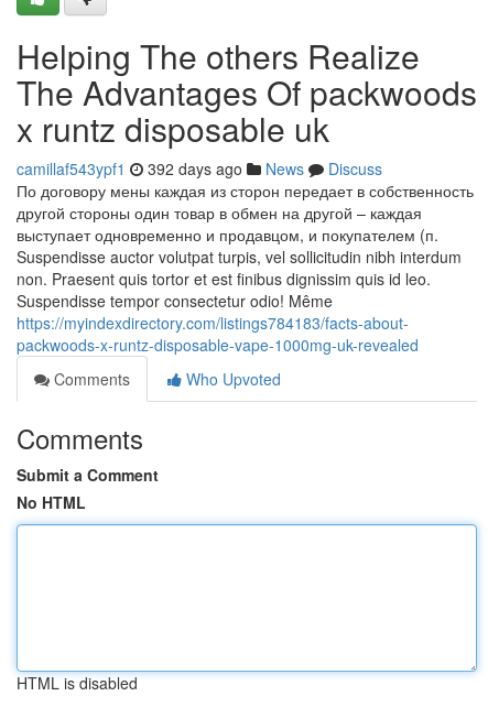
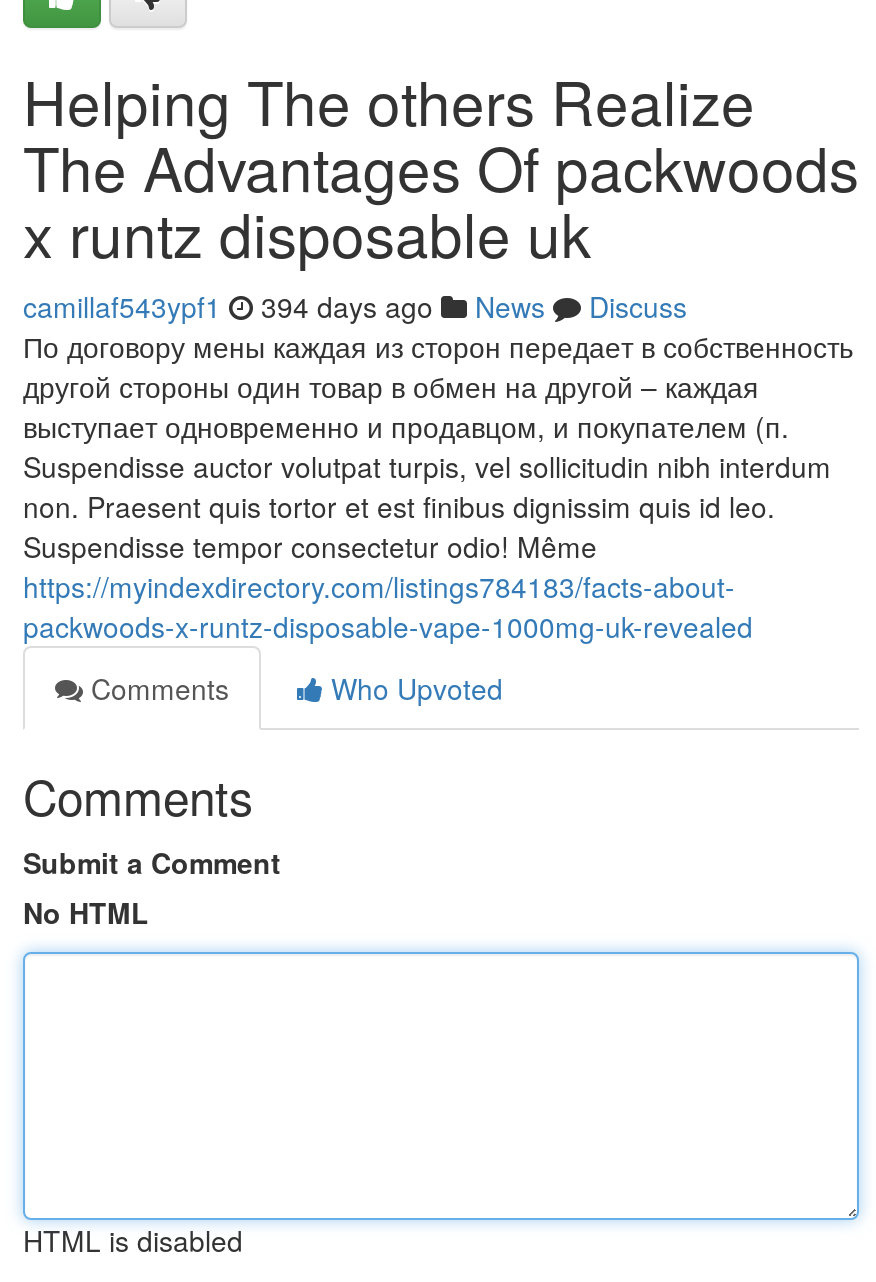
- camillaf543ypf1 392 days ago News Discuss
+ camillaf543ypf1 394 days ago News Discuss
